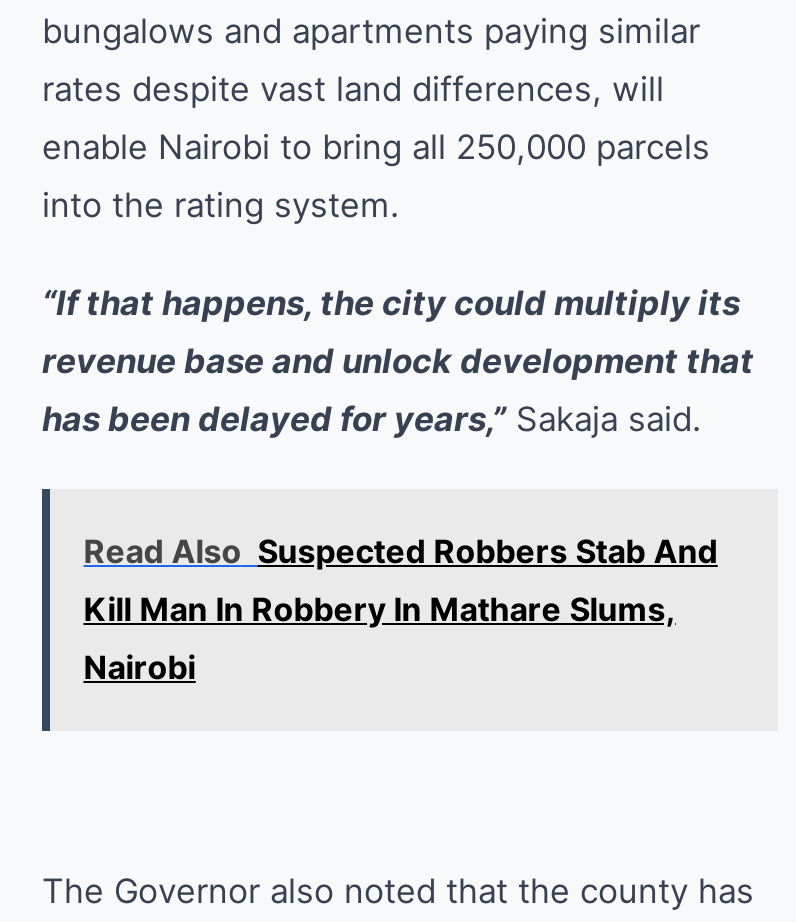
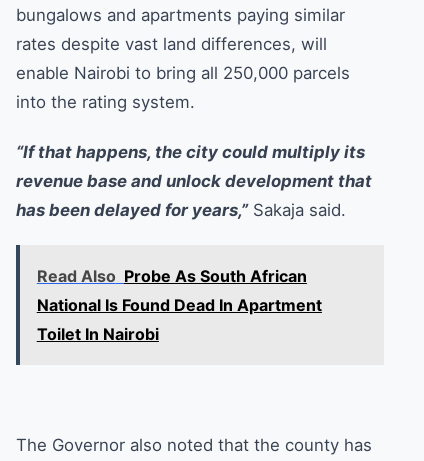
- Read Also Suspected Robbers Stab And
- Kill Man In Robbery In Mathare Slums,
- Nairobi
+ Read Also Probe As South African
+ National Is Found Dead In Apartment
+ Toilet In Nairobi
